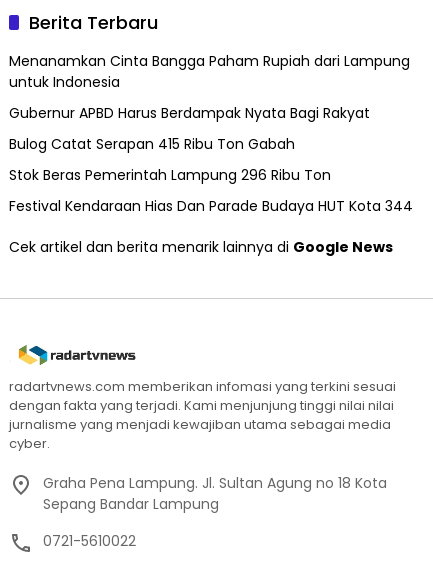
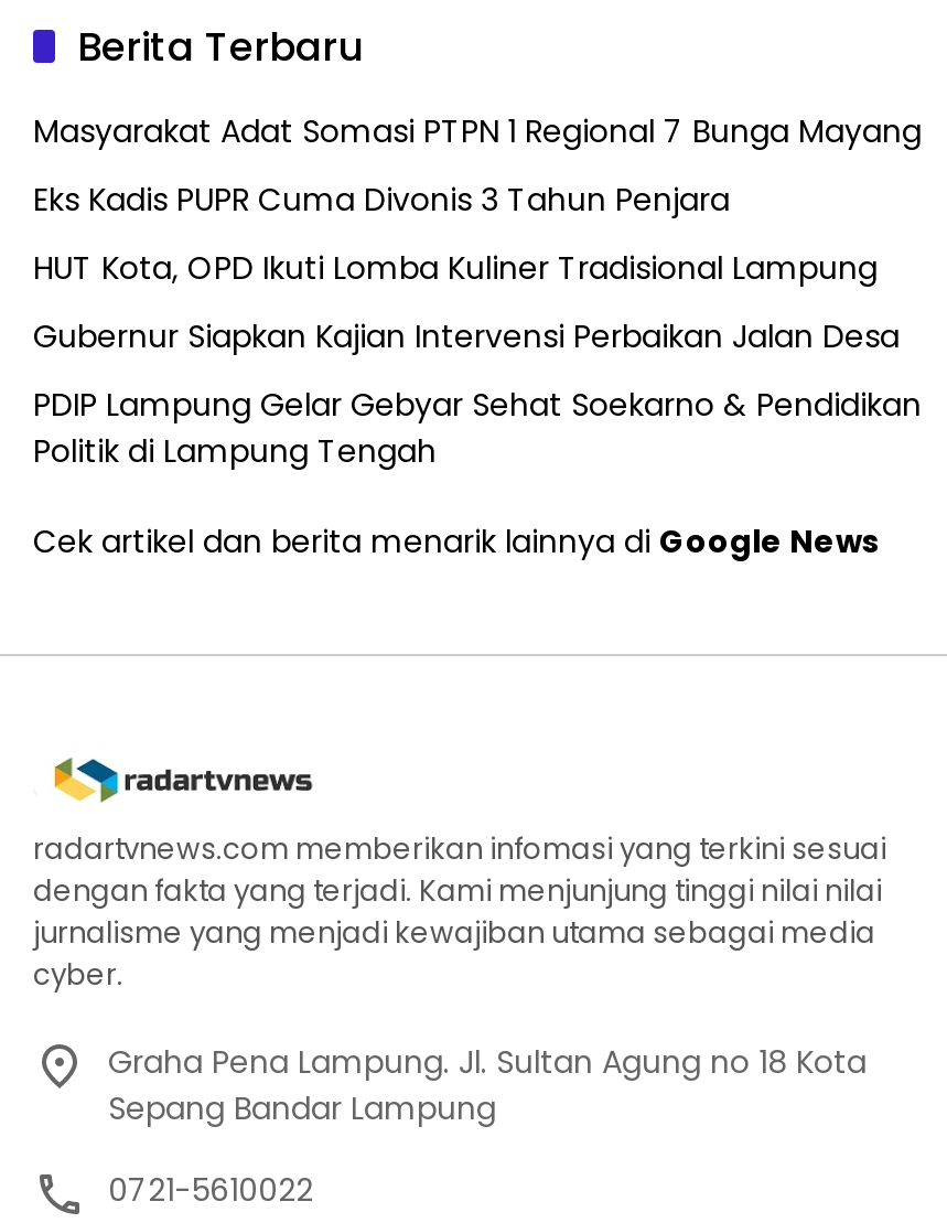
- Menanamkan Cinta Bangga Paham Rupiah dari Lampung
- untuk Indonesia
+ Masyarakat Adat Somasi PTPN 1 Regional 7 Bunga Mayang

- Gubernur APBD Harus Berdampak Nyata Bagi Rakyat
+ Eks Kadis PUPR Cuma Divonis 3 Tahun Penjara

- Bulog Catat Serapan 415 Ribu Ton Gabah
+ HUT Kota, OPD Ikuti Lomba Kuliner Tradisional Lampung

- Stok Beras Pemerintah Lampung 296 Ribu Ton
+ Gubernur Siapkan Kajian Intervensi Perbaikan Jalan Desa

- Festival Kendaraan Hias Dan Parade Budaya HUT Kota 344
+ PDIP Lampung Gelar Gebyar Sehat Soekarno & Pendidikan
+ Politik di Lampung Tengah
